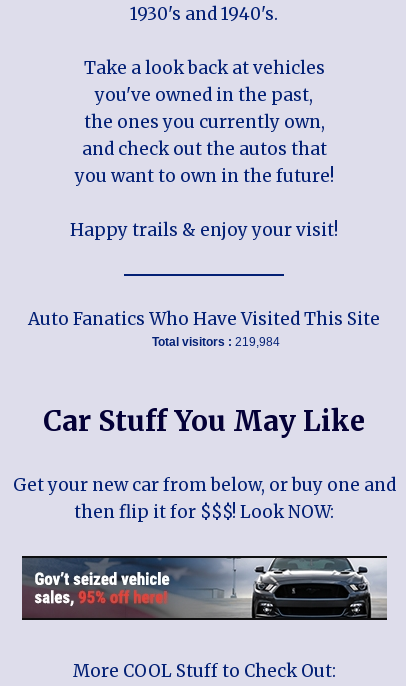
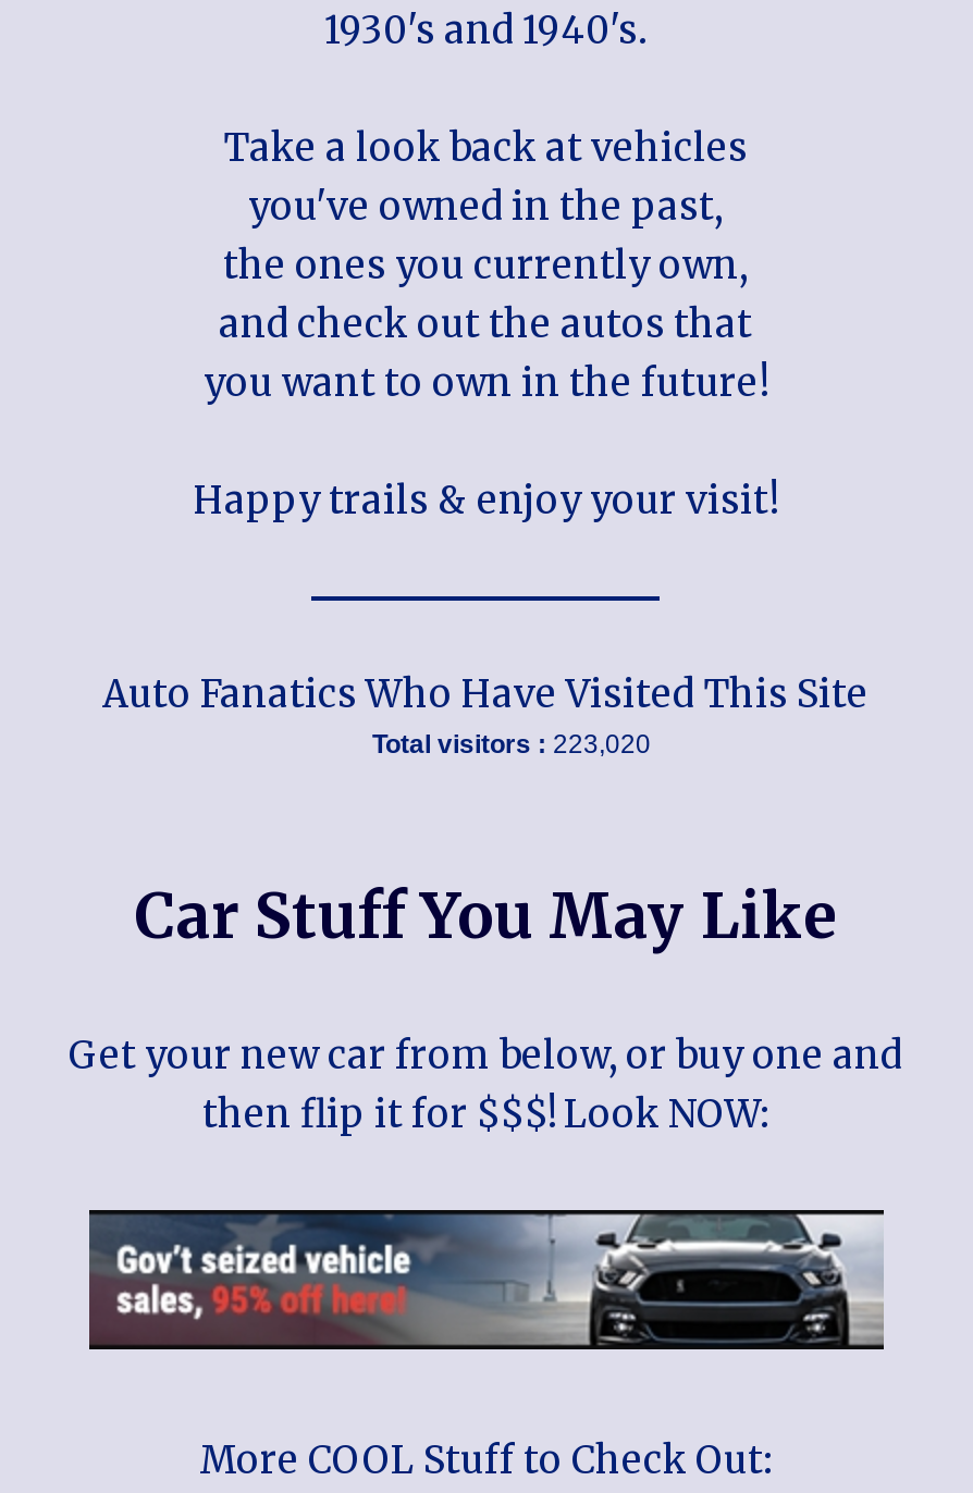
- Total visitors : 219,984
+ Total visitors : 223,020
